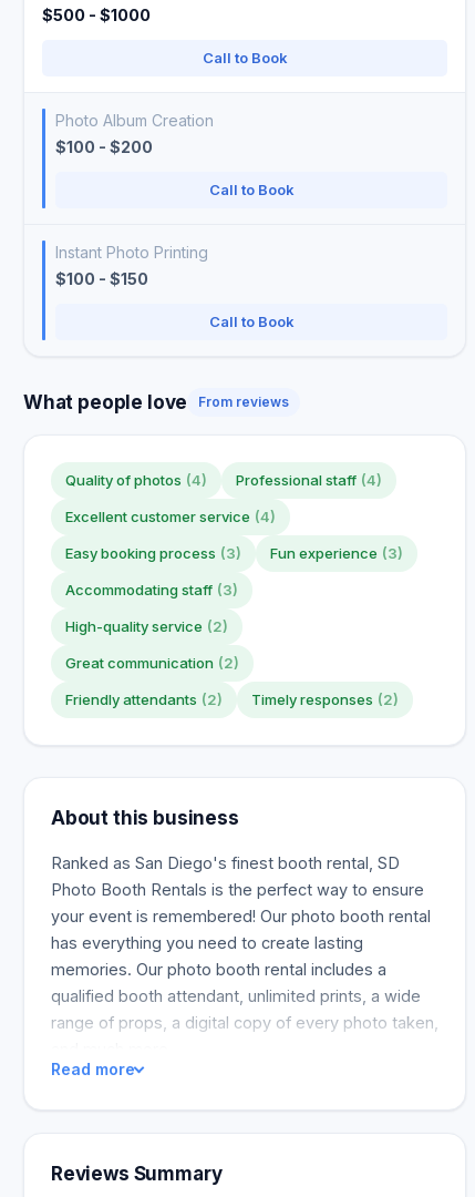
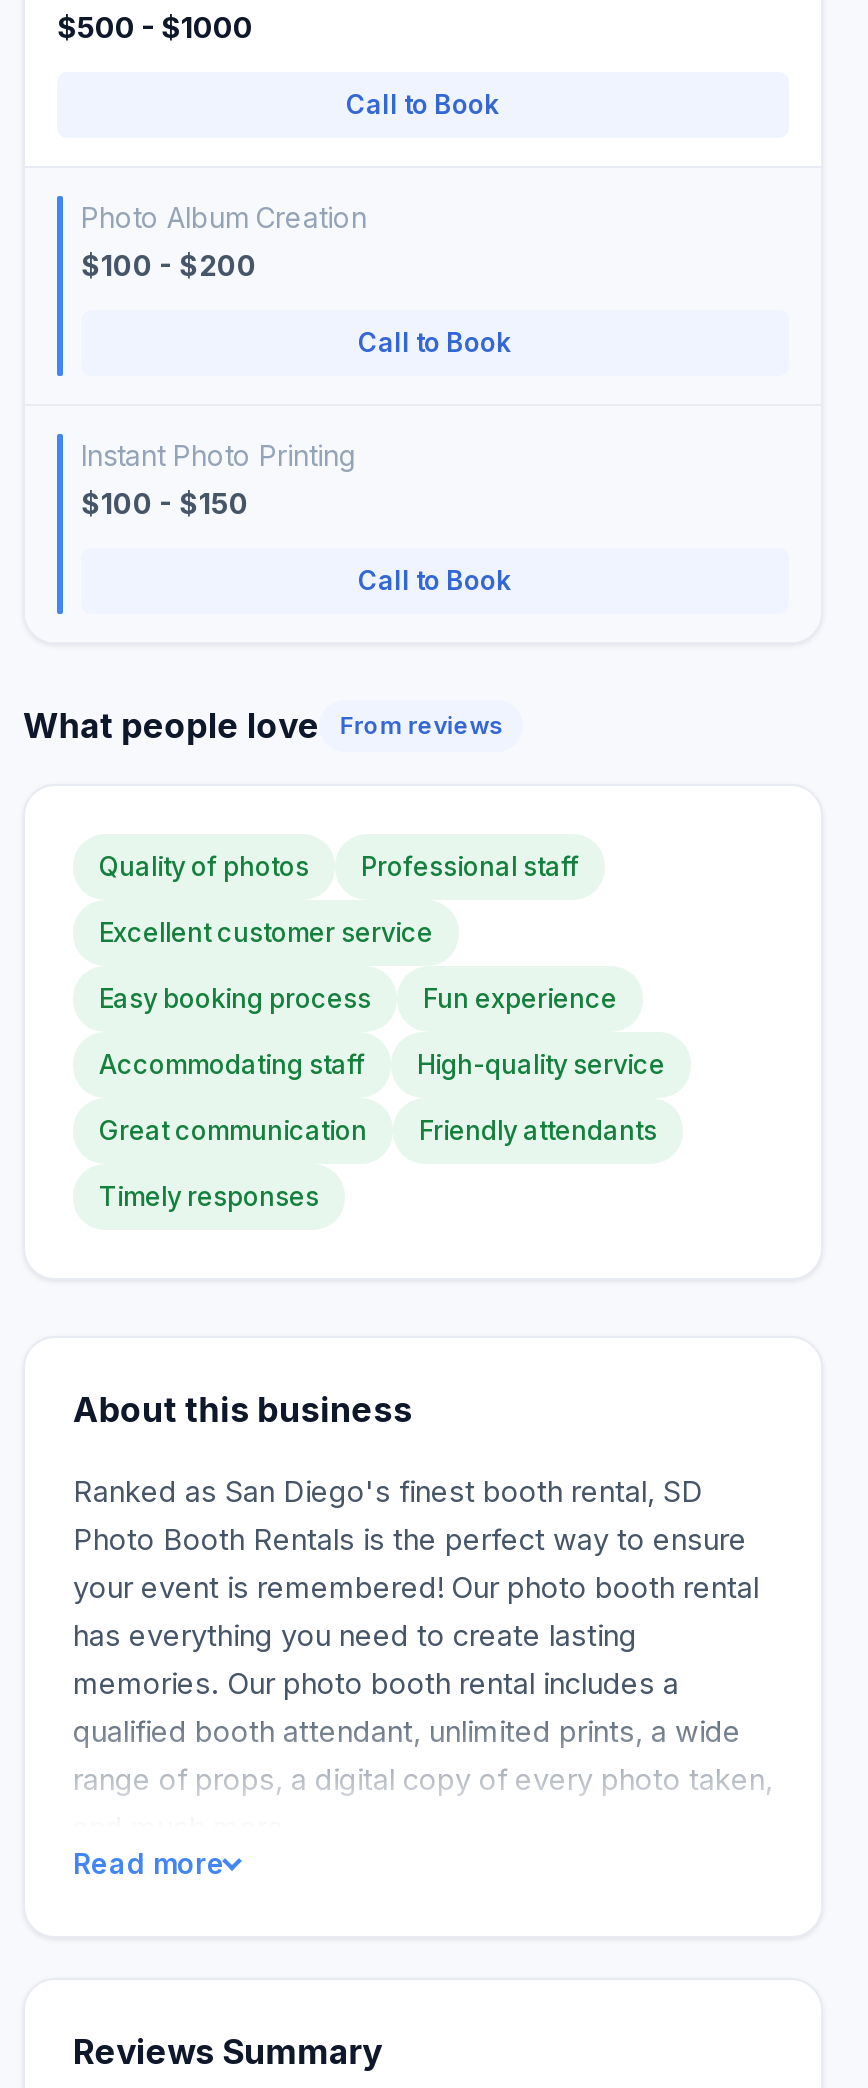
- Quality of photos (4)
- Professional staff (4)
- Excellent customer service (4)
- Easy booking process (3)
- Fun experience (3)
- Accommodating staff (3)
- High-quality service (2)
- Great communication (2)
- Friendly attendants (2)
- Timely responses (2)
+ Quality of photos
+ Professional staff
+ Excellent customer service
+ Easy booking process
+ Fun experience
+ Accommodating staff
+ High-quality service
+ Great communication
+ Friendly attendants
+ Timely responses
